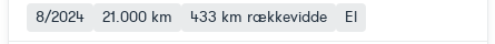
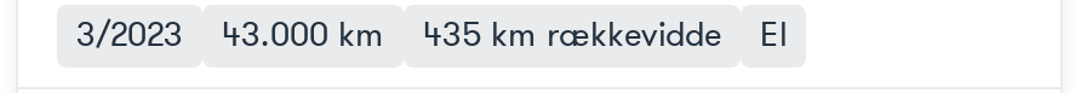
- 8/2024
- 21.000 km
- 433 km rækkevidde
+ 3/2023
+ 43.000 km
+ 435 km rækkevidde
